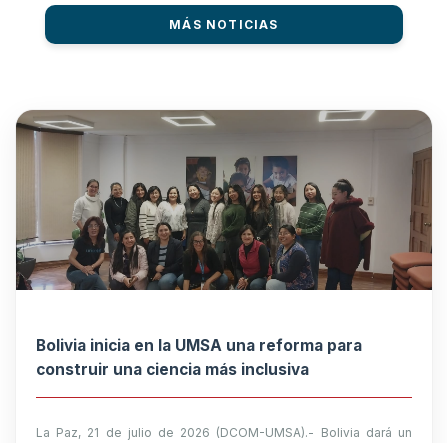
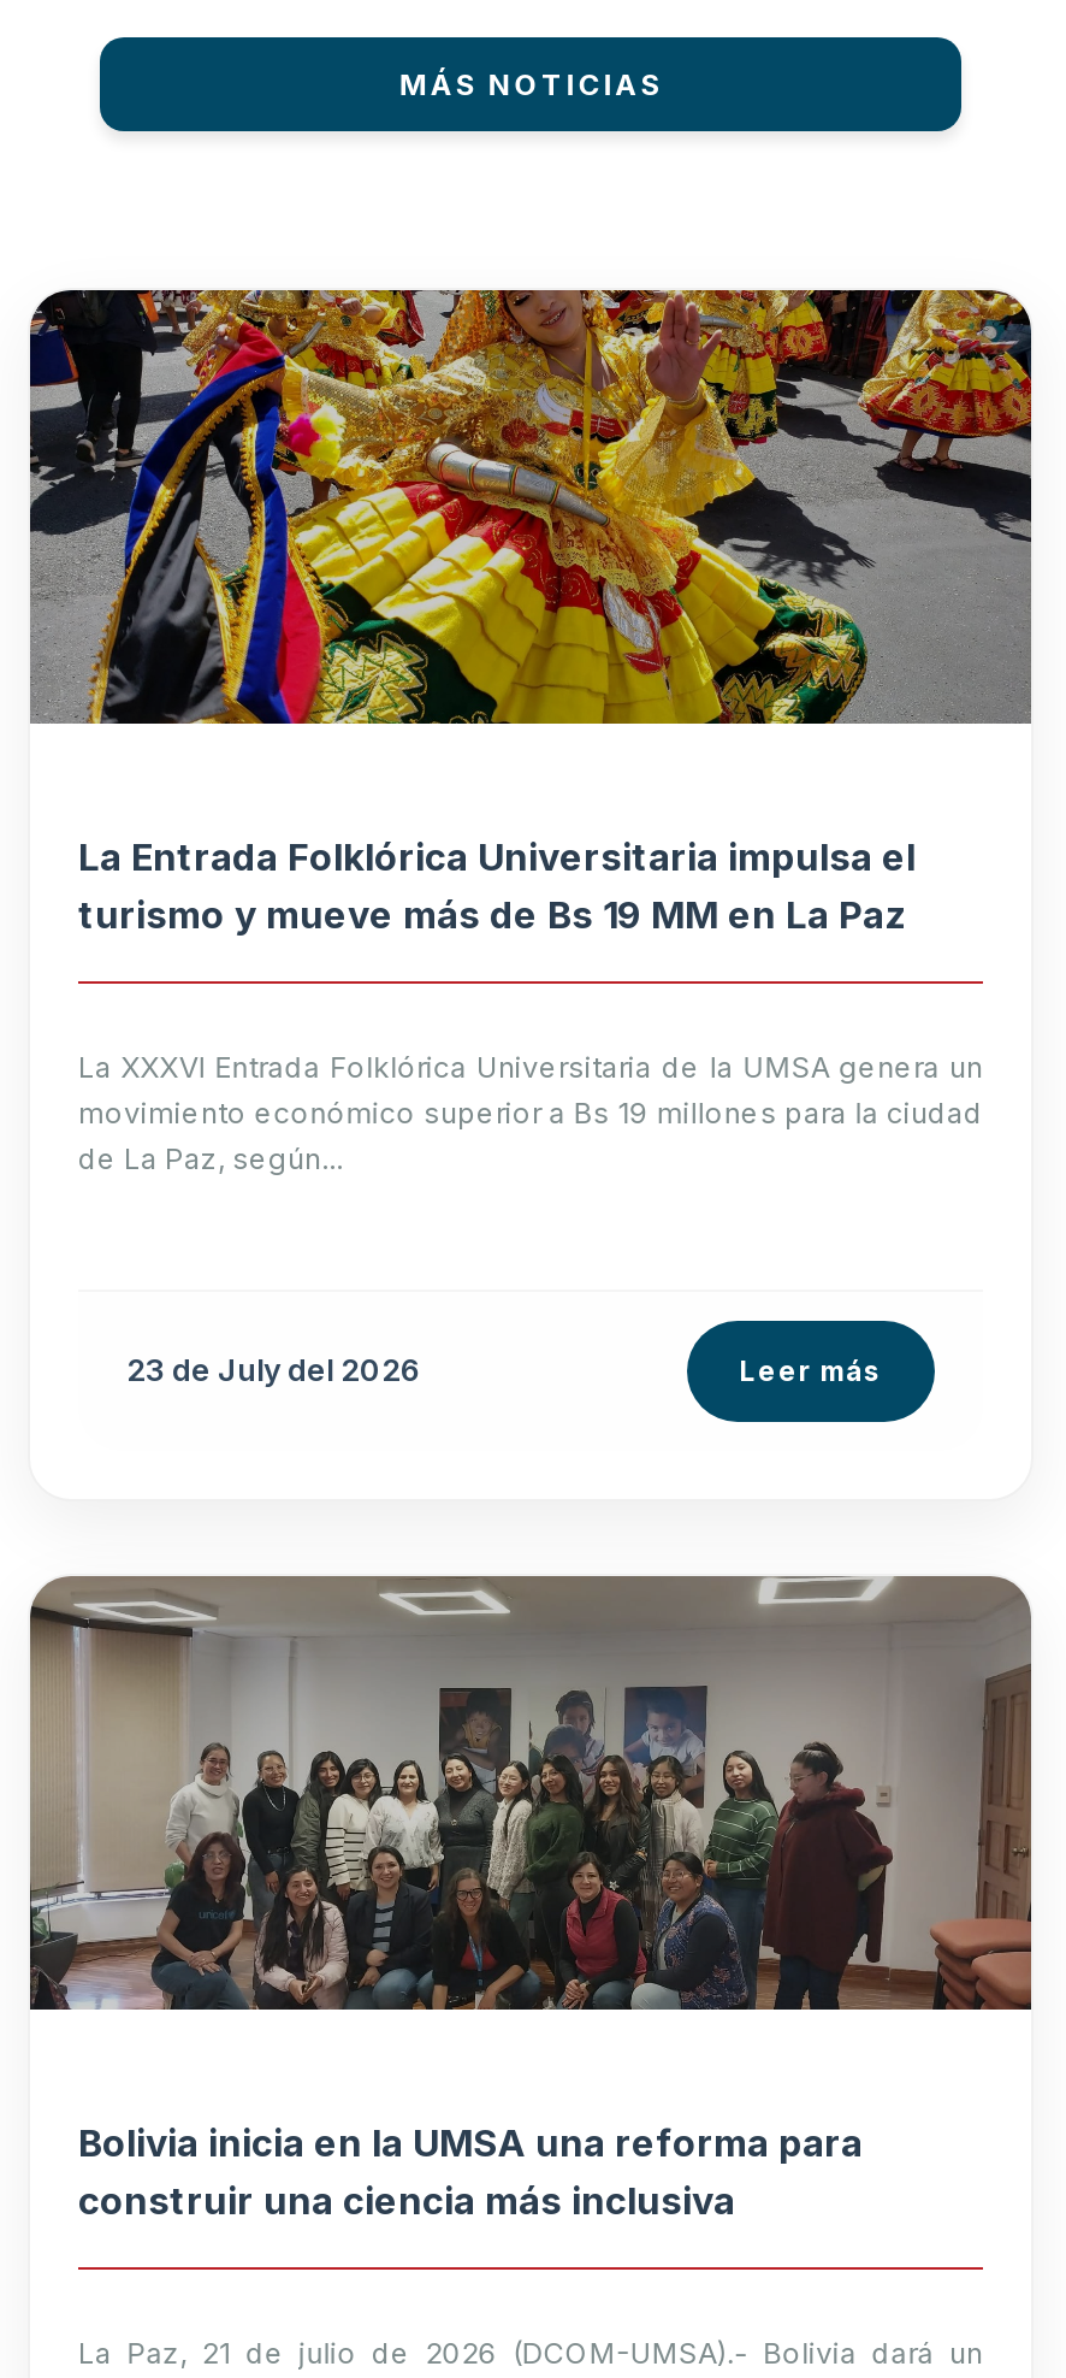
+ [image]

+ La Entrada Folklórica Universitaria impulsa el
+ turismo y mueve más de Bs 19 MM en La Paz
+ La XXXVI Entrada Folklórica Universitaria de la UMSA genera un
+ movimiento económico superior a Bs 19 millones para la ciudad
+ de La Paz, según...

+ 23 de July del 2026
+ Leer más
